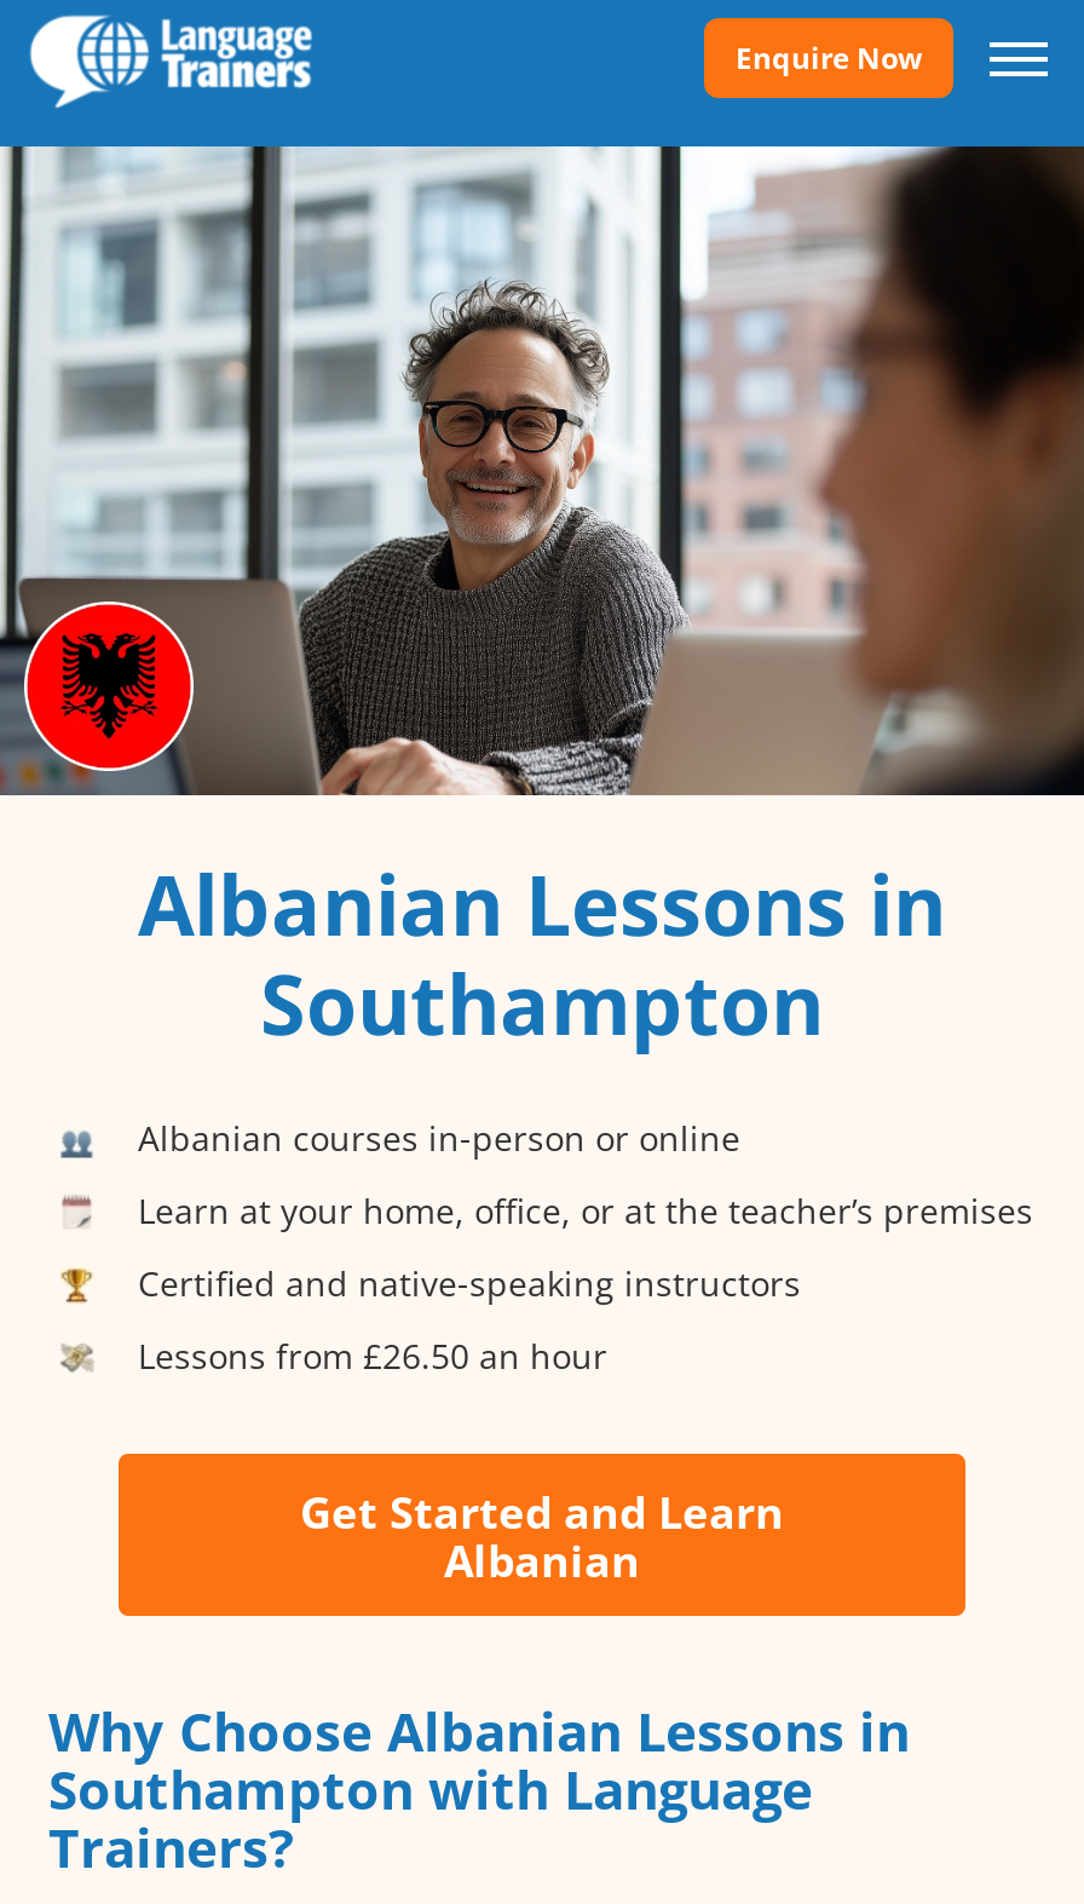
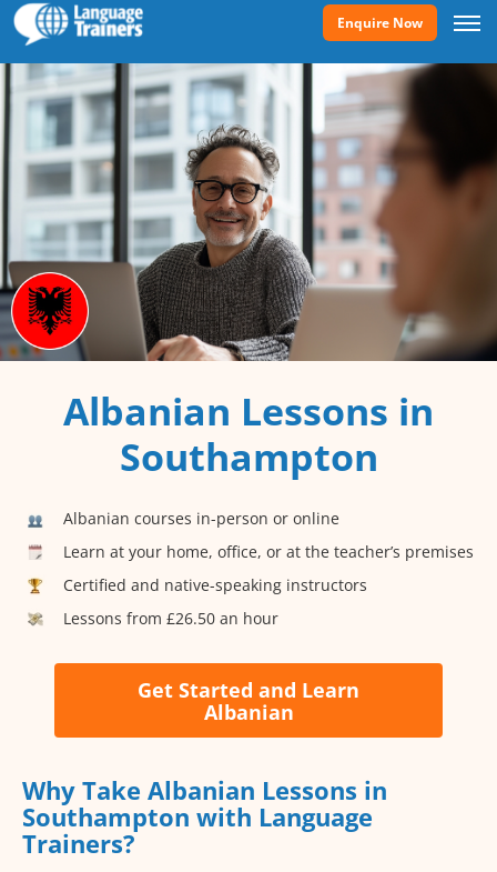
- Why Choose Albanian Lessons in
+ Why Take Albanian Lessons in
